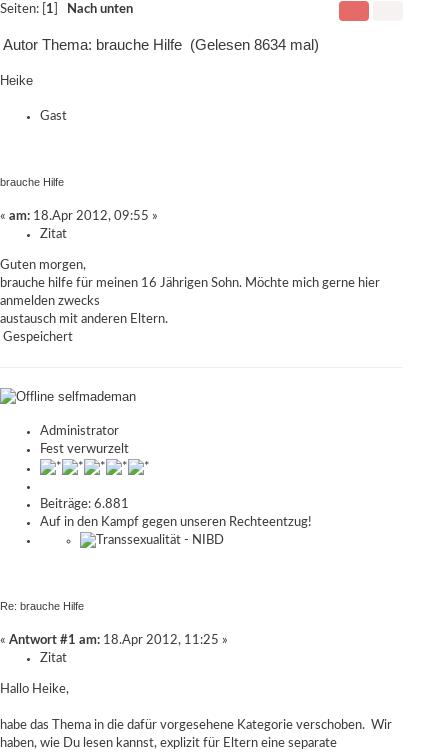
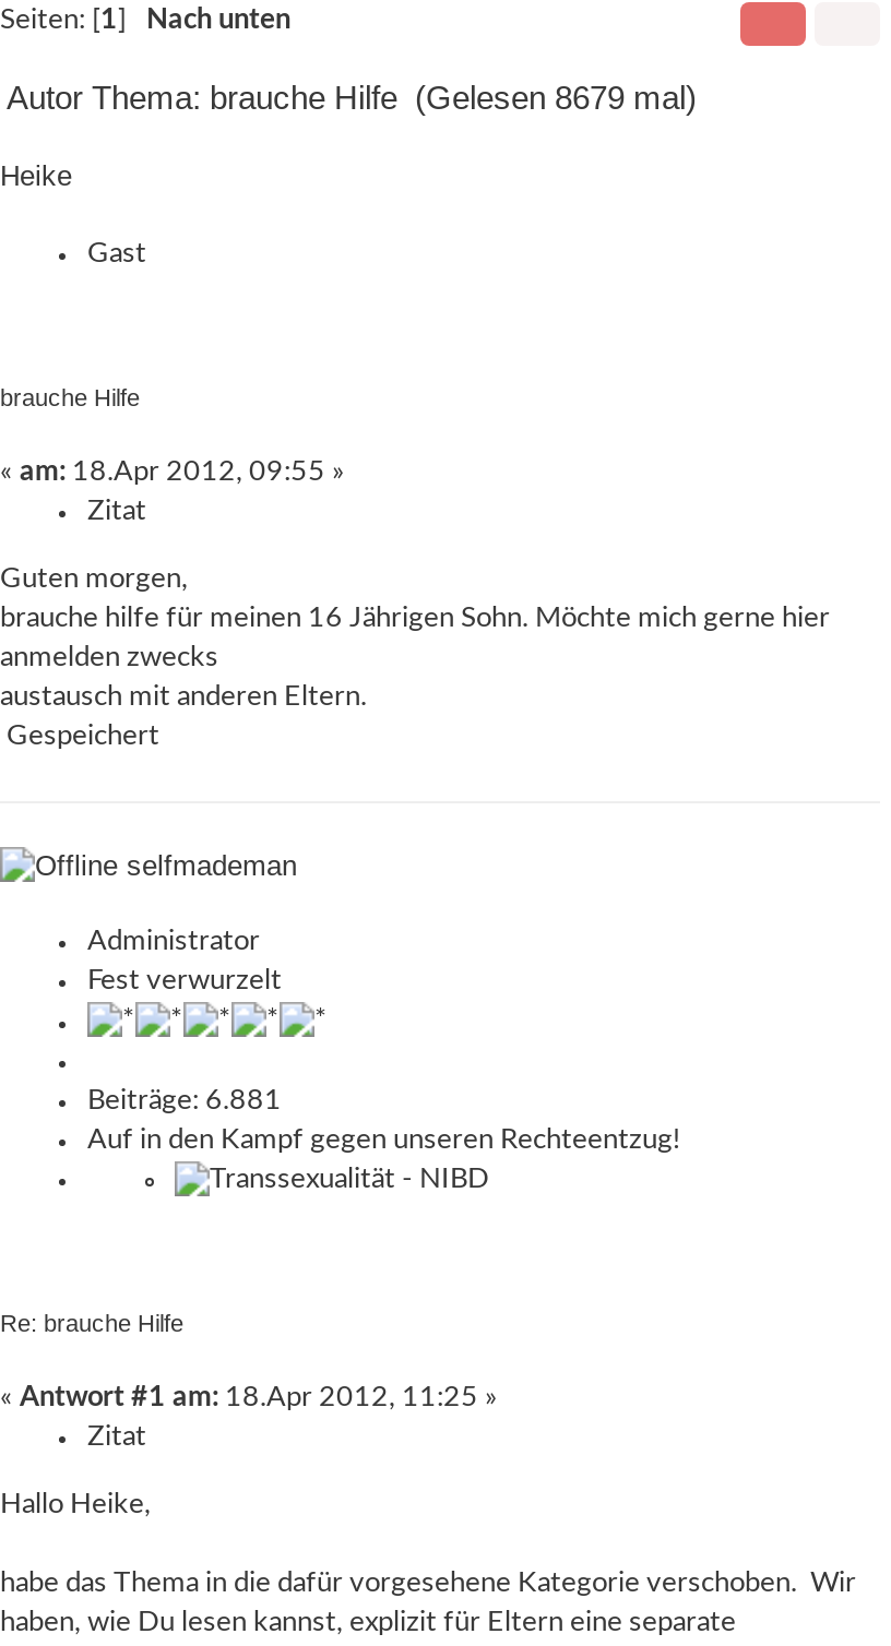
- Autor Thema: brauche Hilfe (Gelesen 8634 mal)
+ Autor Thema: brauche Hilfe (Gelesen 8679 mal)
